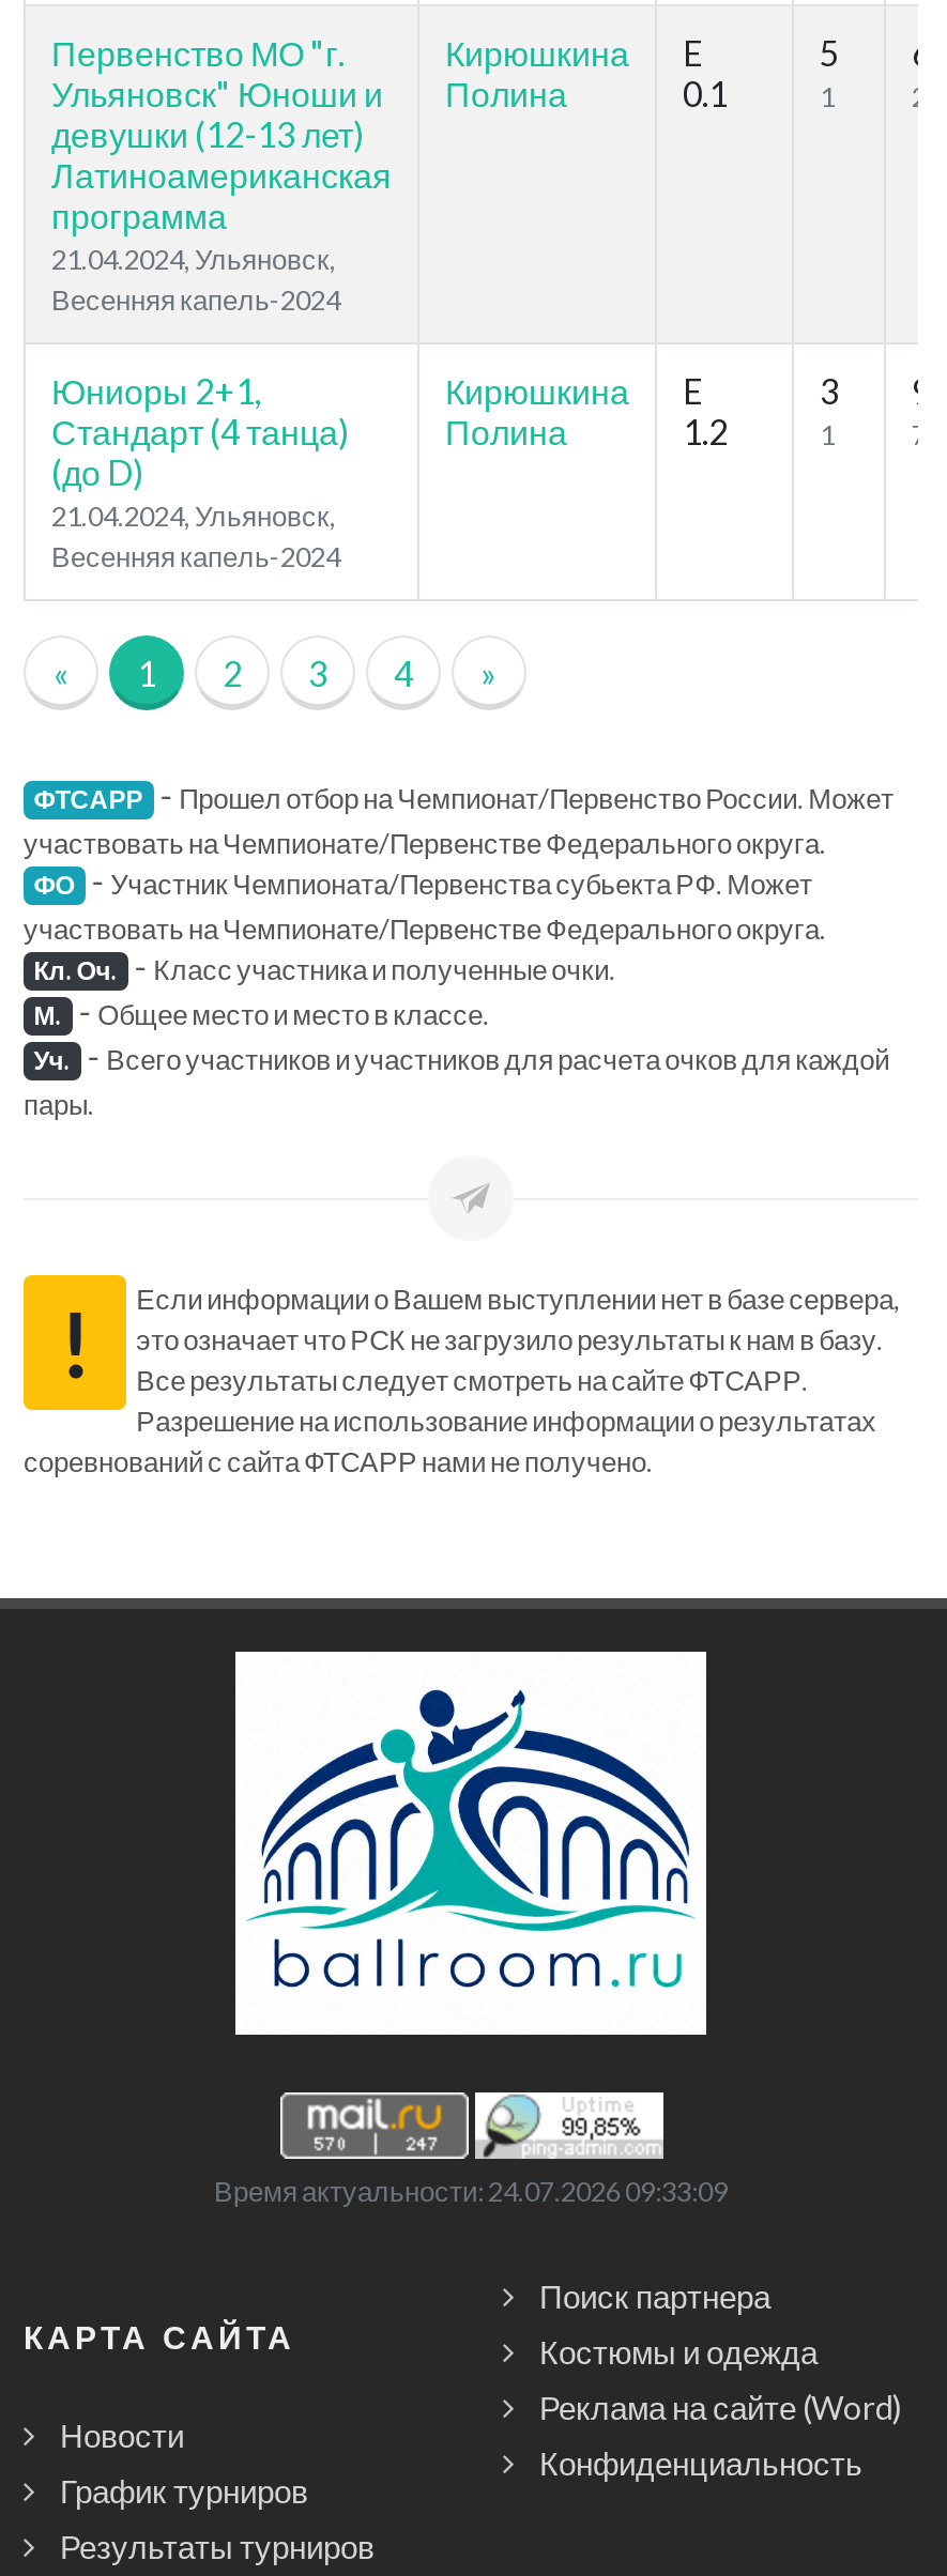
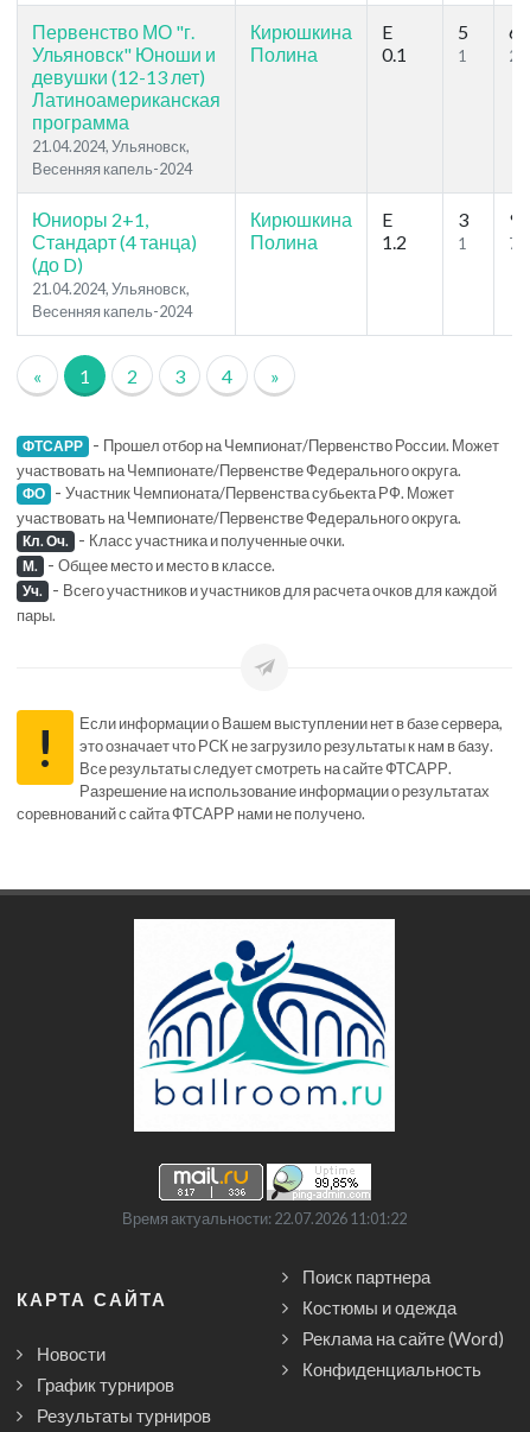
- Время актуальности: 24.07.2026 09:33:09
+ Время актуальности: 22.07.2026 11:01:22
